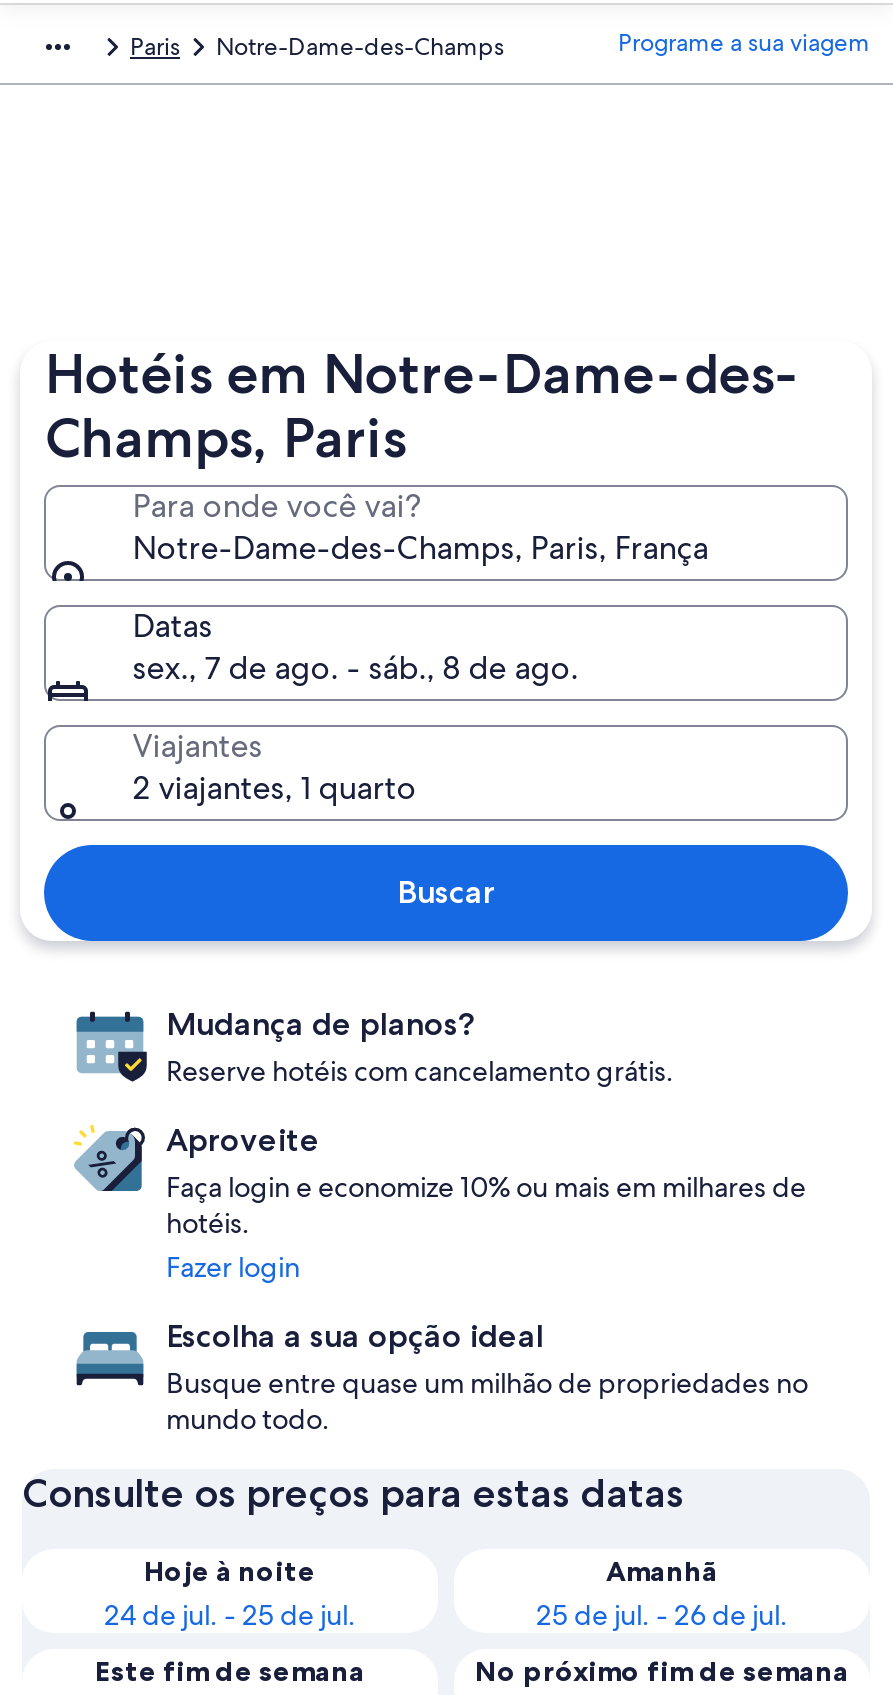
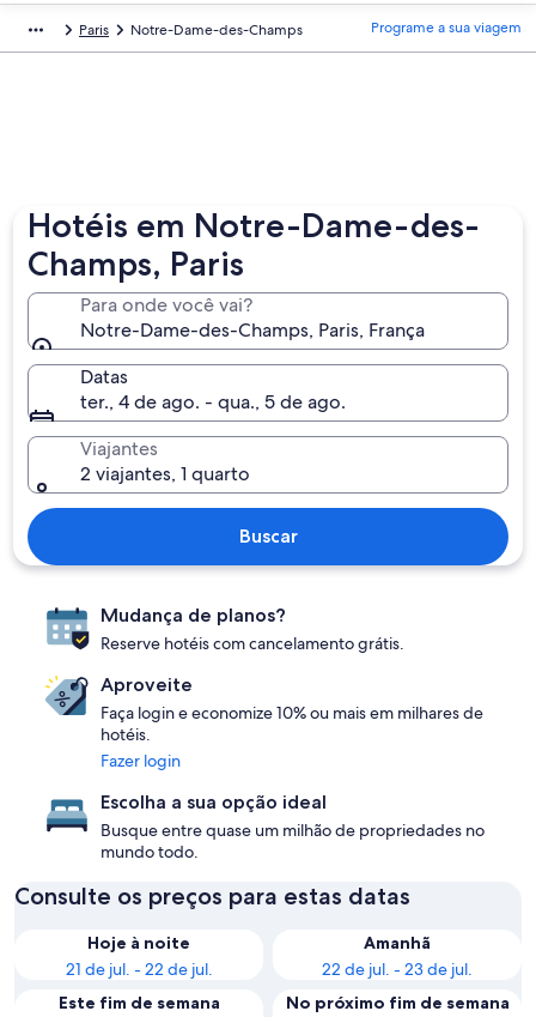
- sex., 7 de ago. - sáb., 8 de ago.
+ ter., 4 de ago. - qua., 5 de ago.

- 24 de jul. - 25 de jul.
+ 21 de jul. - 22 de jul.

- 25 de jul. - 26 de jul.
+ 22 de jul. - 23 de jul.
